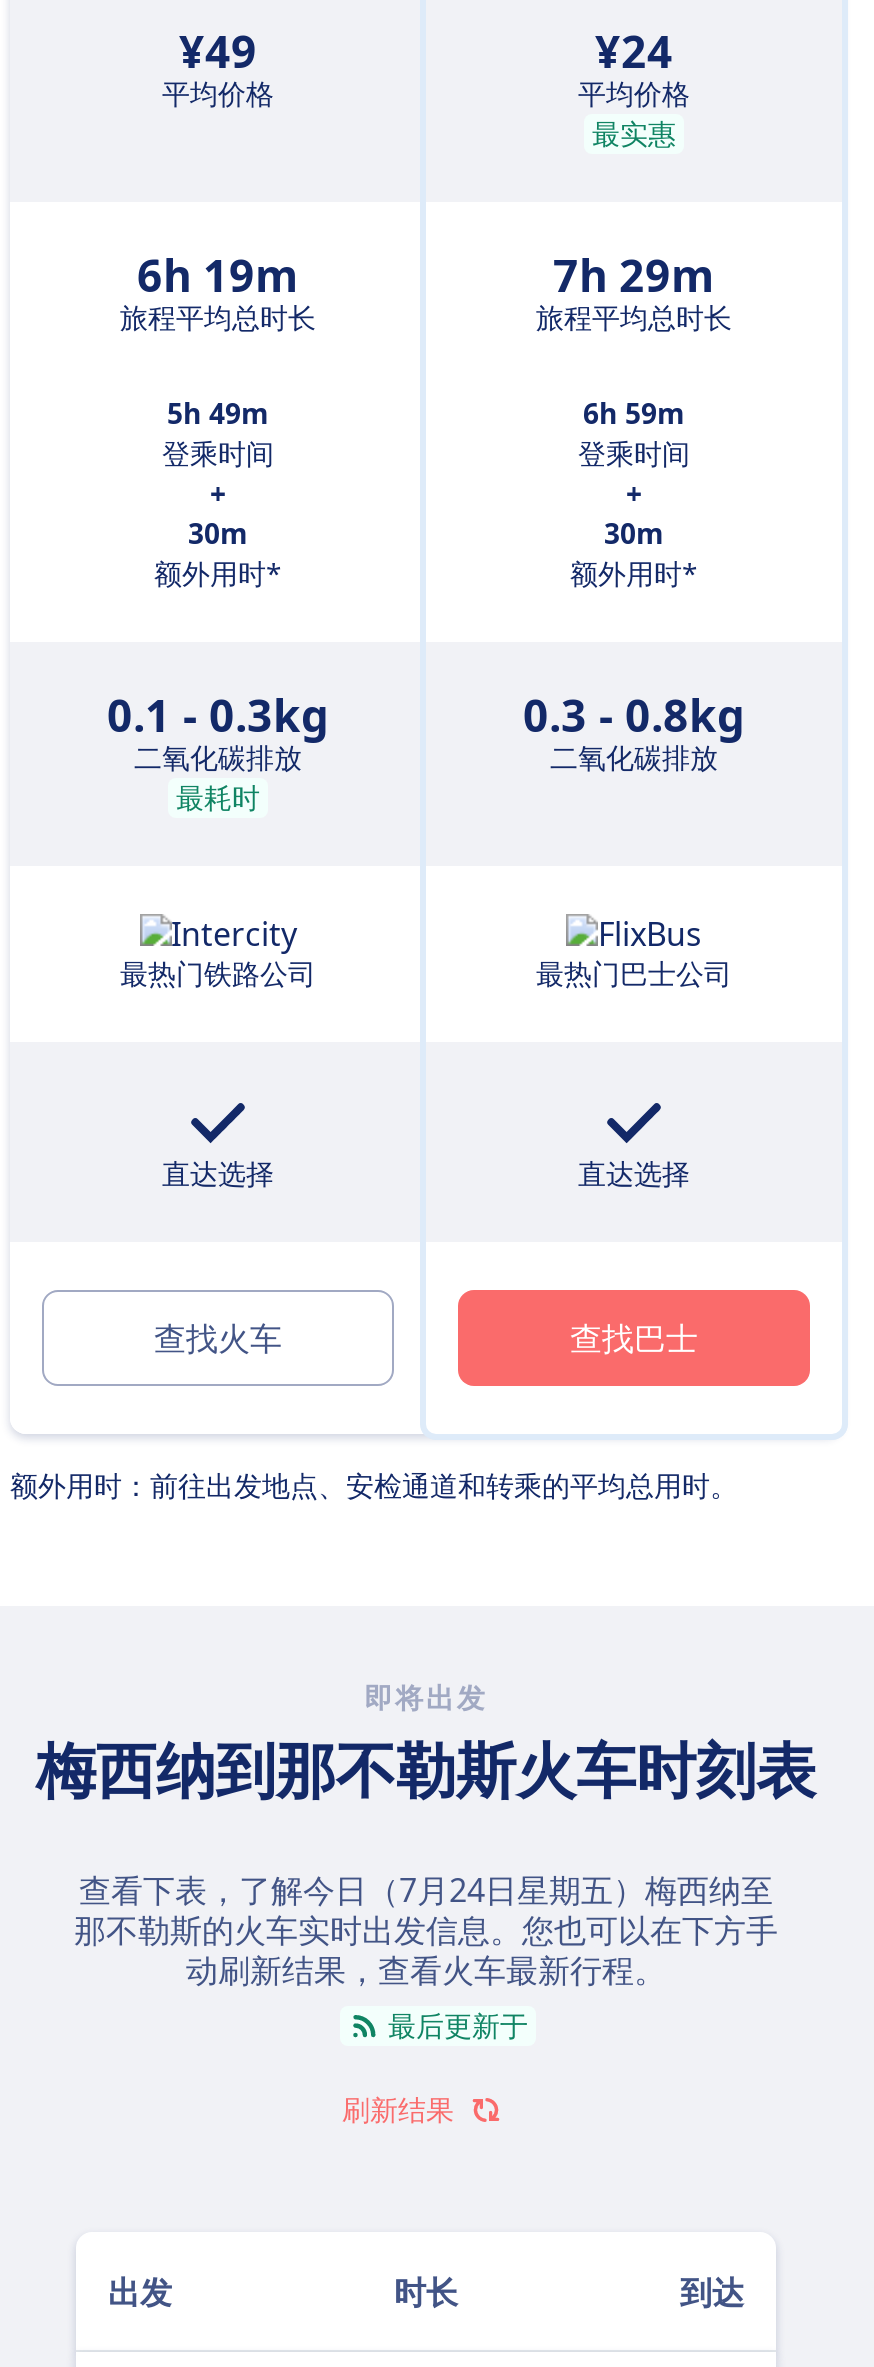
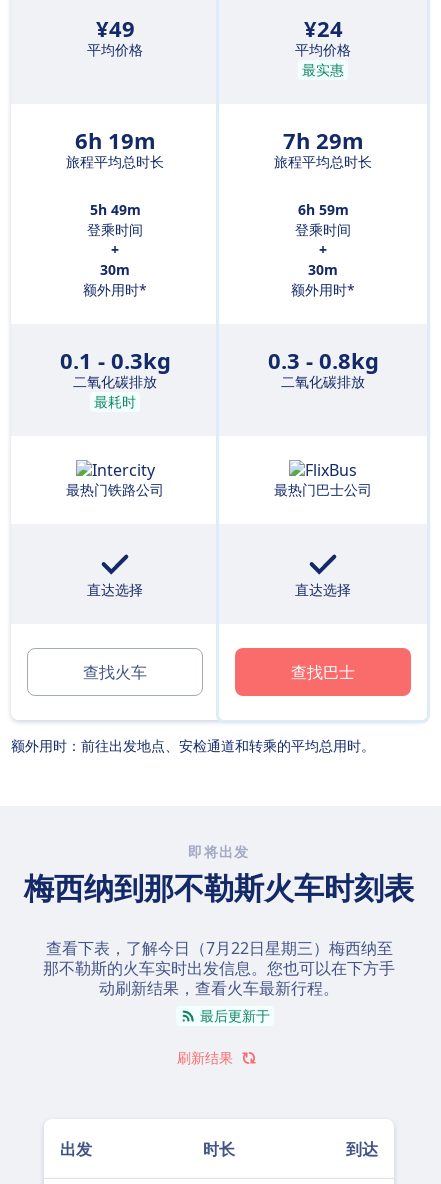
- 查看下表，了解今日（7月24日星期五）梅西纳至
+ 查看下表，了解今日（7月22日星期三）梅西纳至
